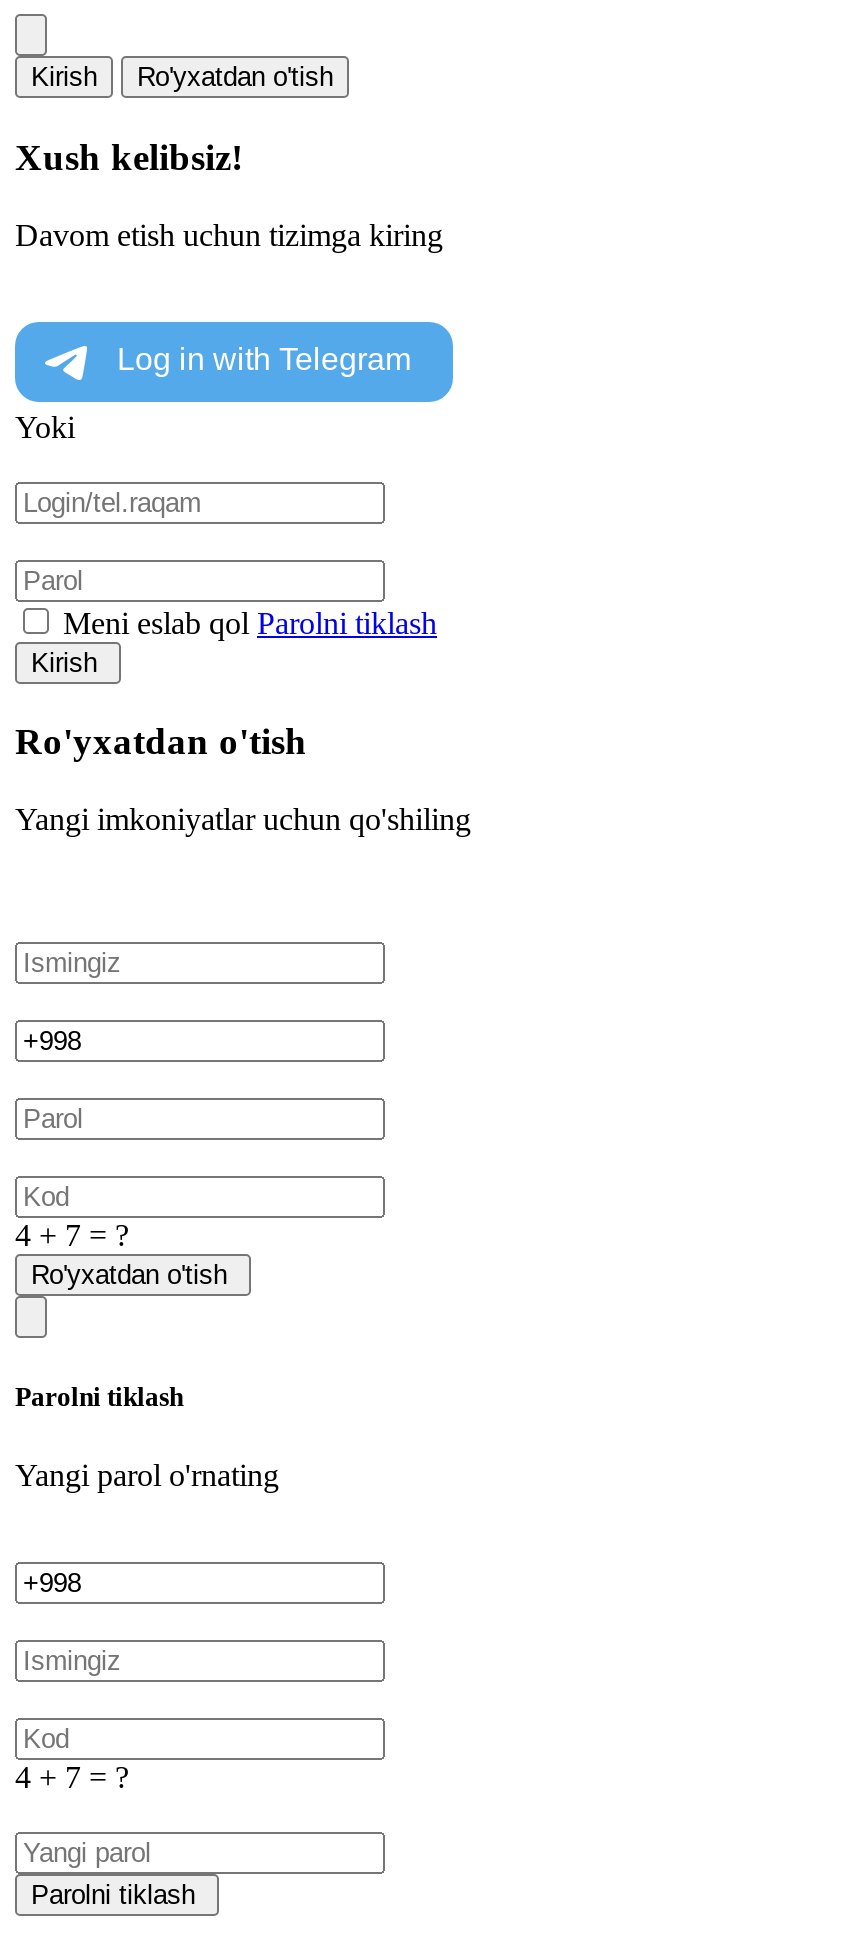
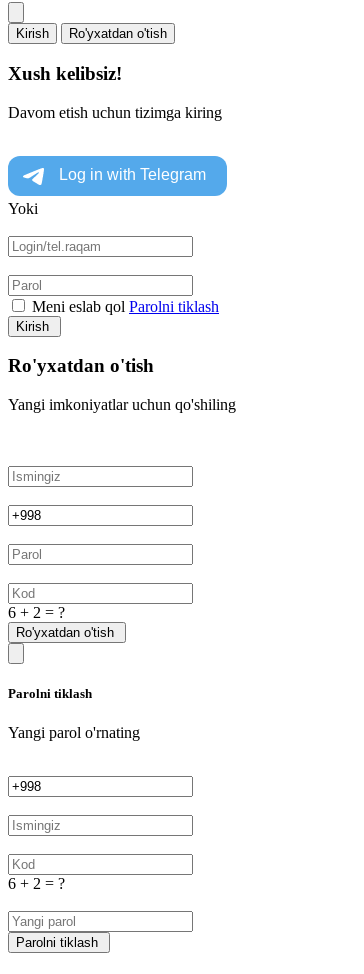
- 4 + 7 = ?
+ 6 + 2 = ?

- 4 + 7 = ?
+ 6 + 2 = ?
